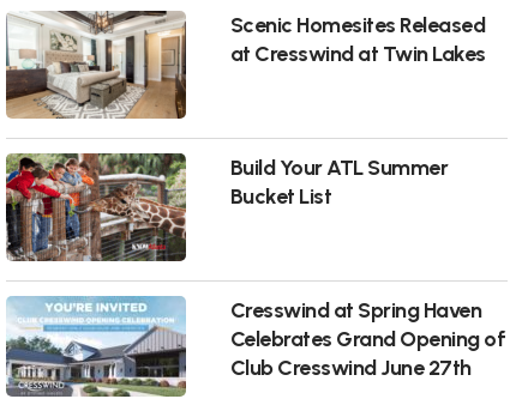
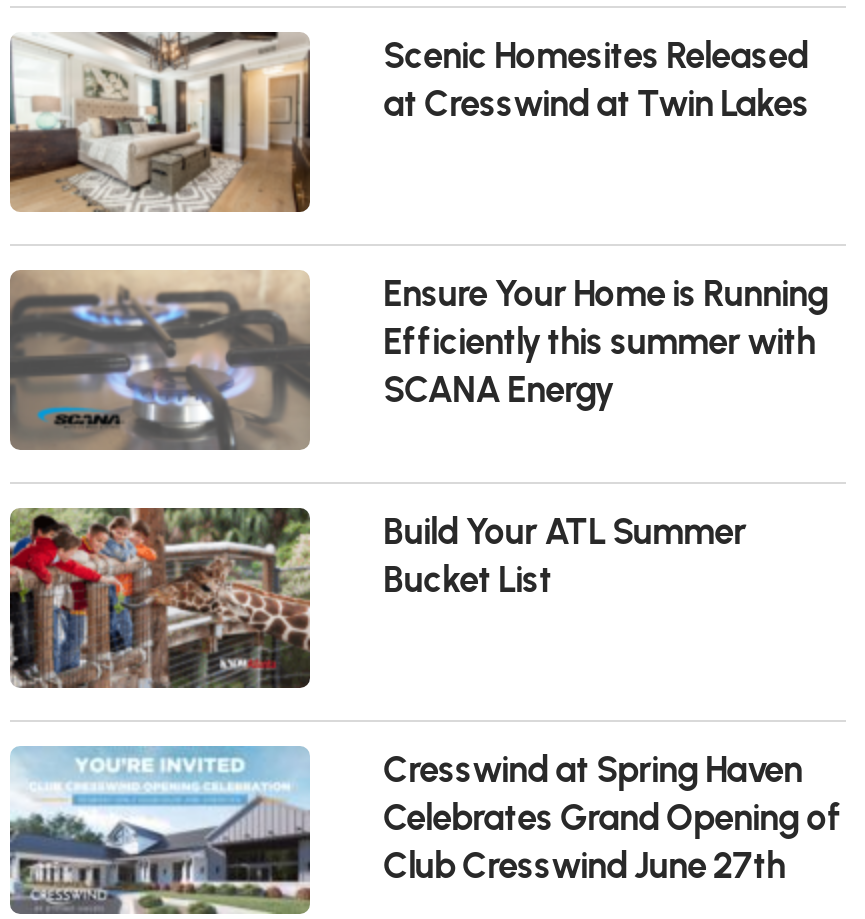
+ [image]
+ Ensure Your Home is Running
+ Efficiently this summer with
+ SCANA Energy
